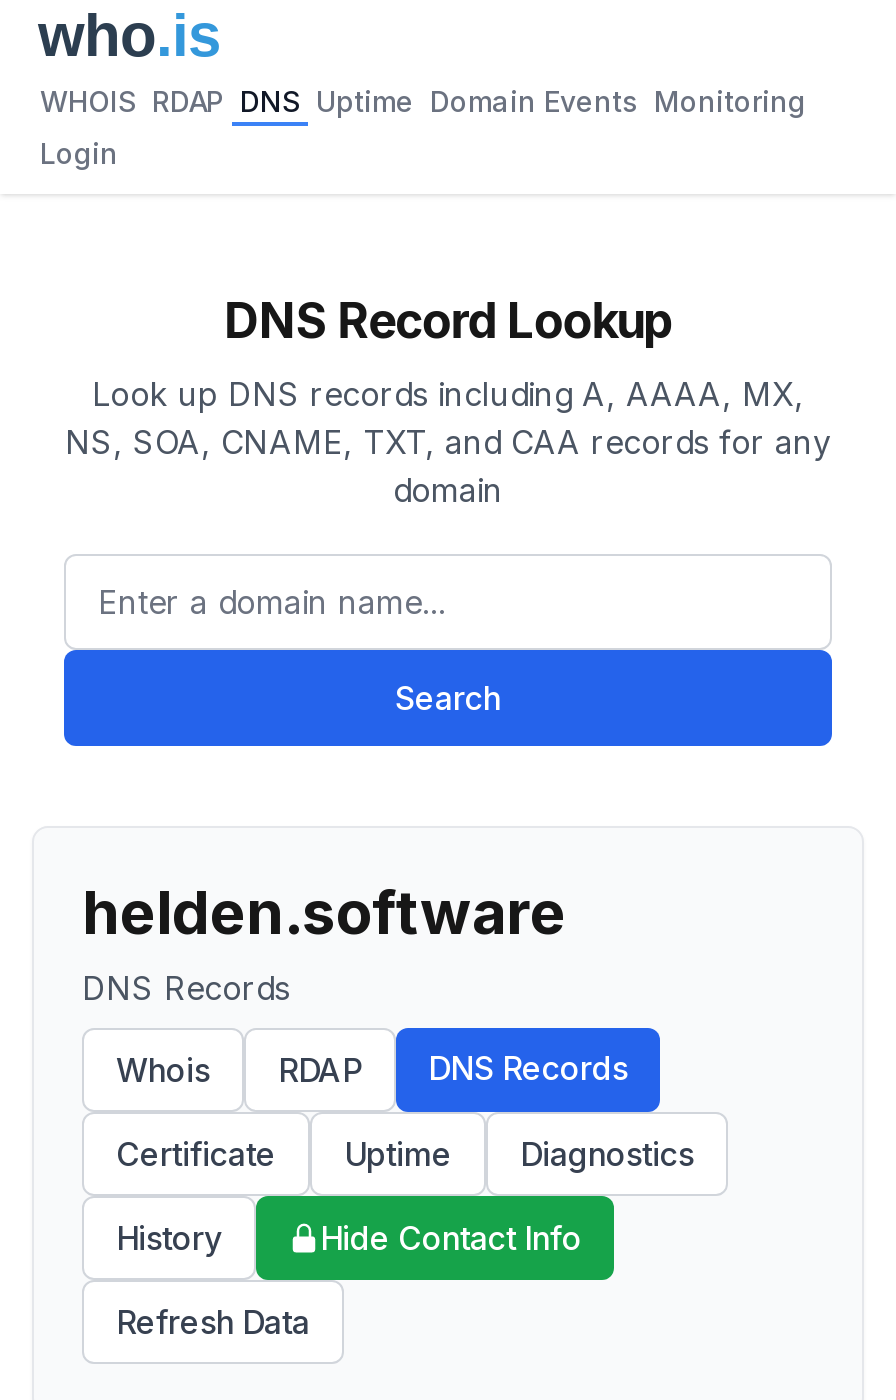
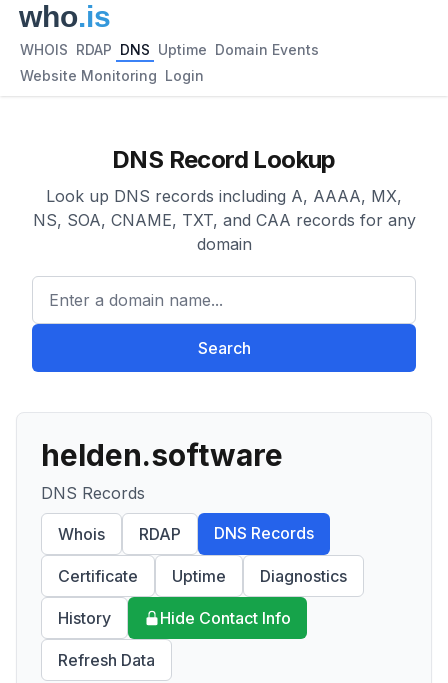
- WHOIS RDAP DNS Uptime Domain Events Monitoring
+ WHOIS RDAP DNS Uptime Domain Events

- Login
+ Website Monitoring Login
